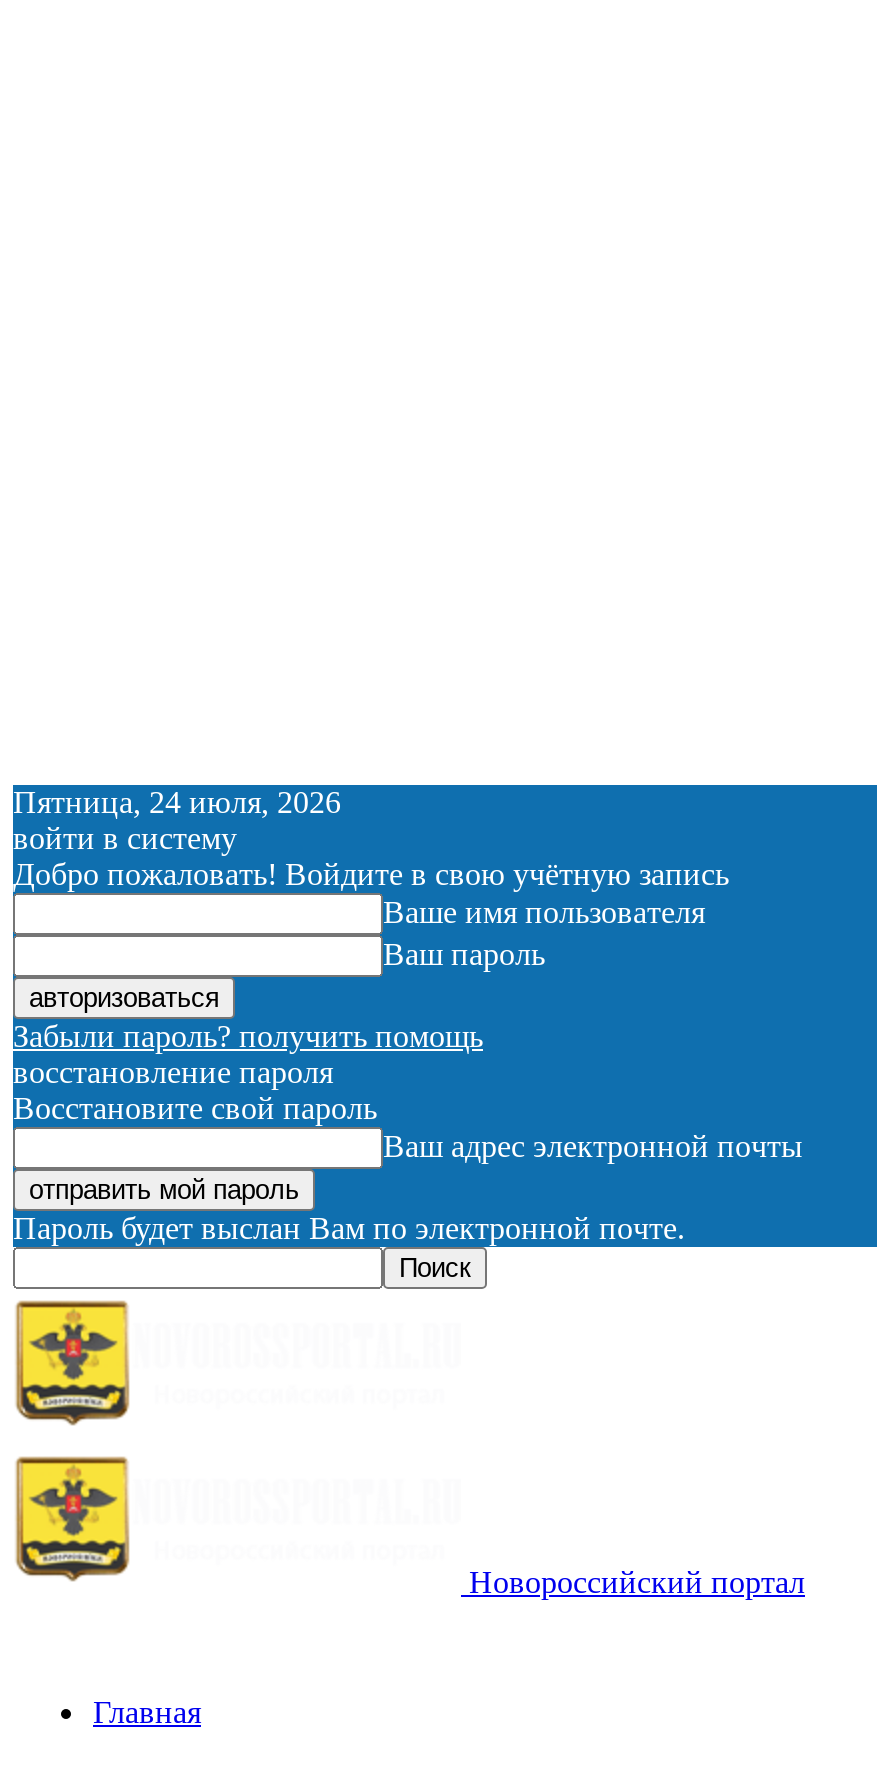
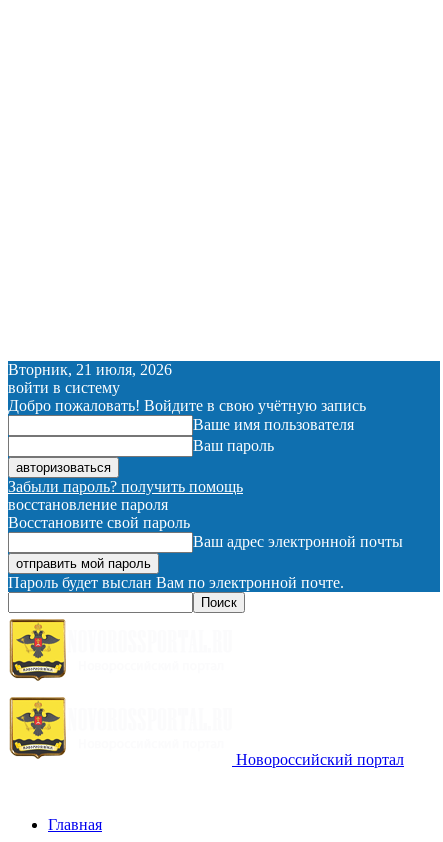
- Пятница, 24 июля, 2026
+ Вторник, 21 июля, 2026
